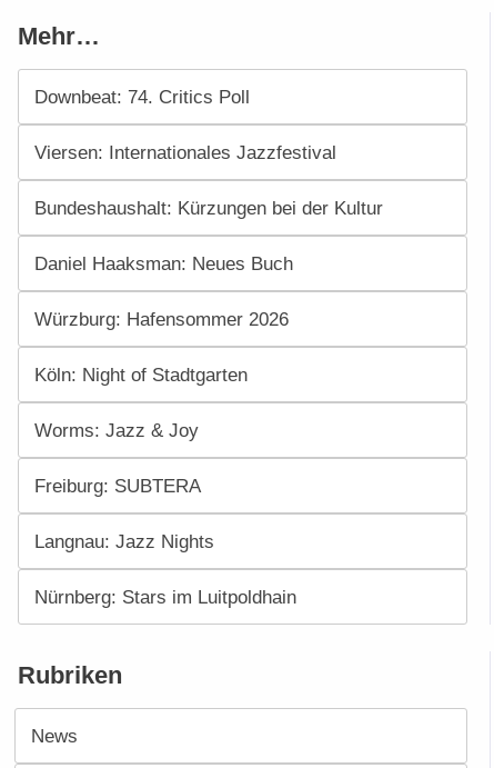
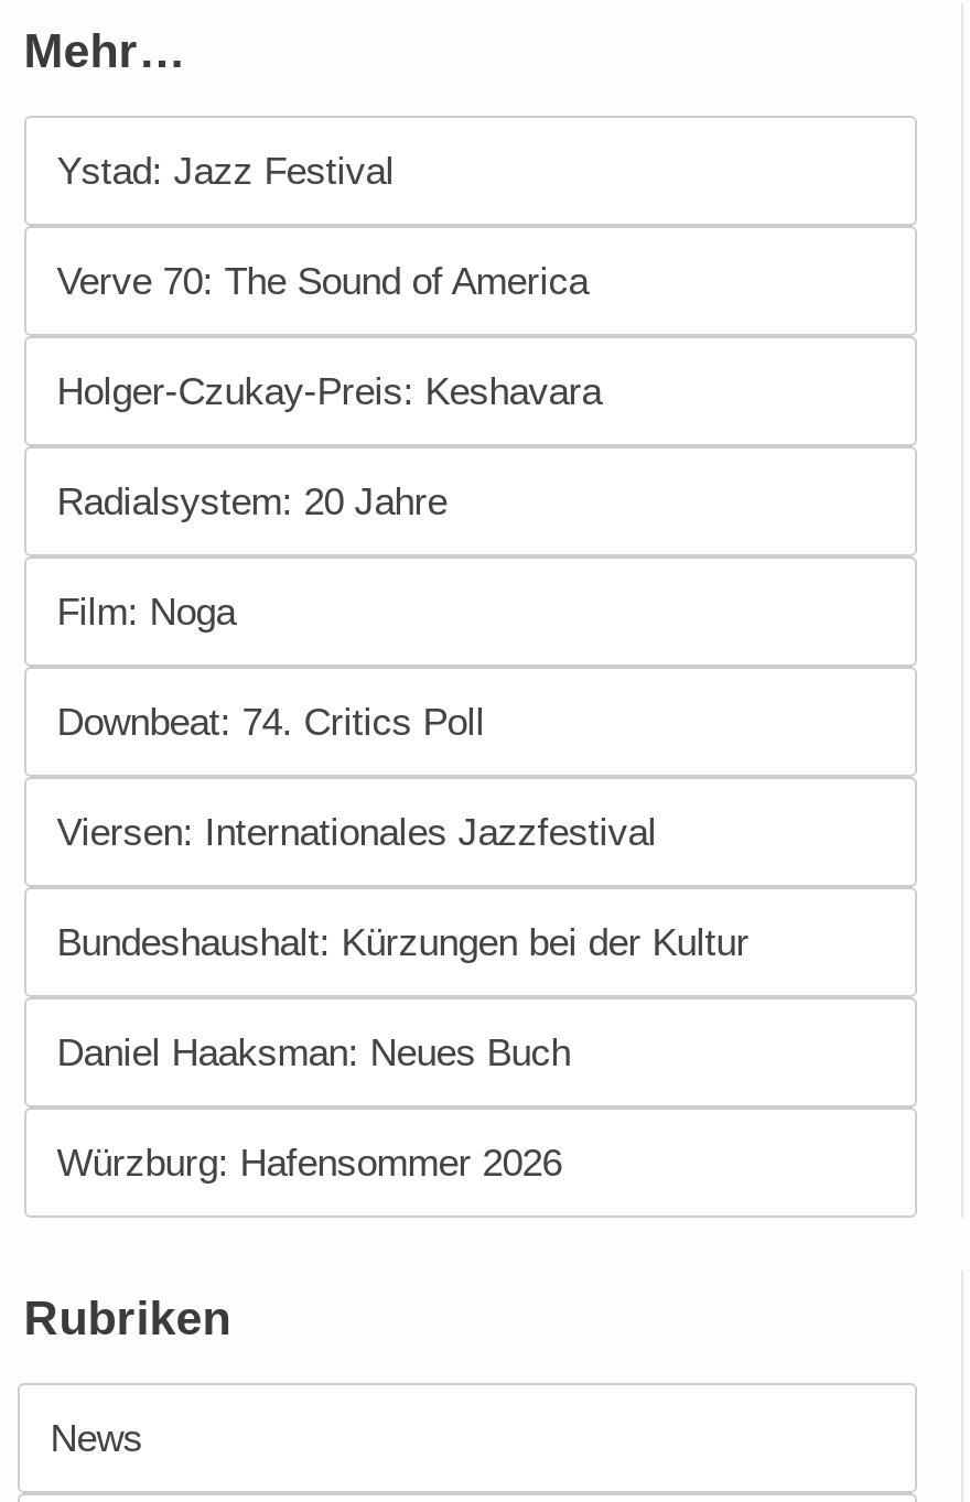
+ Ystad: Jazz Festival
+ Verve 70: The Sound of America
+ Holger-Czukay-Preis: Keshavara
+ Radialsystem: 20 Jahre
+ Film: Noga

moved down: Downbeat: 74. Critics Poll | Viersen: Internationales Jazzfestival | Bundeshaushalt: Kürzungen bei der Kultur | Daniel Haaksman: Neues Buch | Würzburg: Hafensommer 2026

- Köln: Night of Stadtgarten
- Worms: Jazz & Joy
- Freiburg: SUBTERA
- Langnau: Jazz Nights
- Nürnberg: Stars im Luitpoldhain
